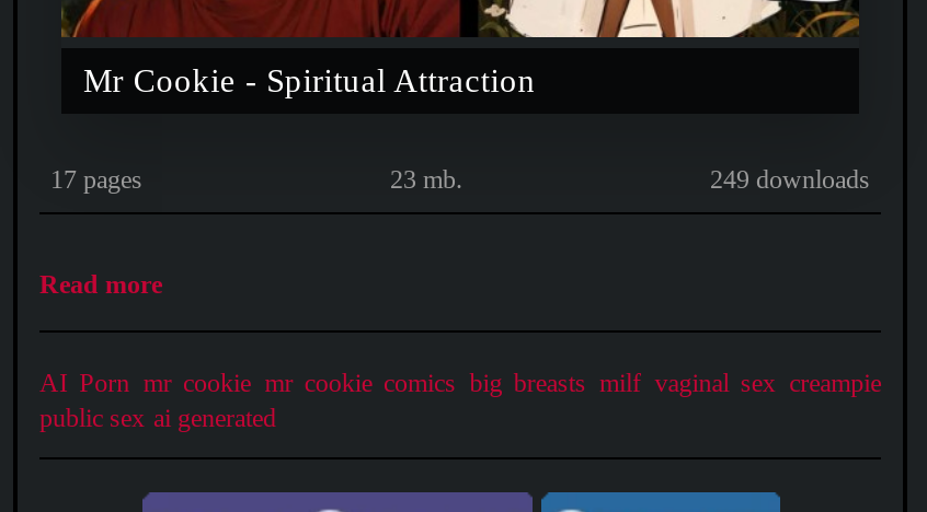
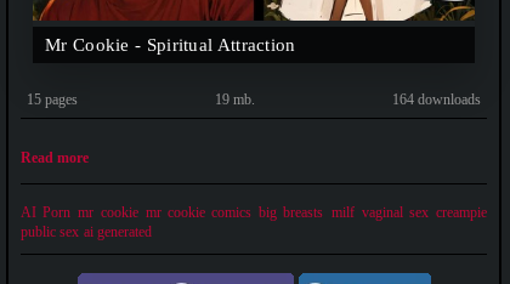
- 17 pages
+ 15 pages

- 23 mb.
+ 19 mb.

- 249 downloads
+ 164 downloads
